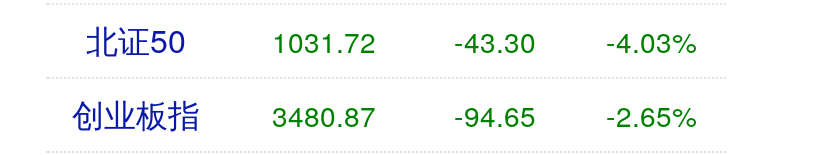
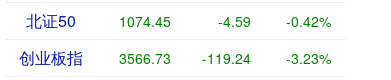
- 1031.72
+ 1074.45

- -43.30
+ -4.59

- -4.03%
+ -0.42%

- 3480.87
+ 3566.73

- -94.65
+ -119.24

- -2.65%
+ -3.23%
